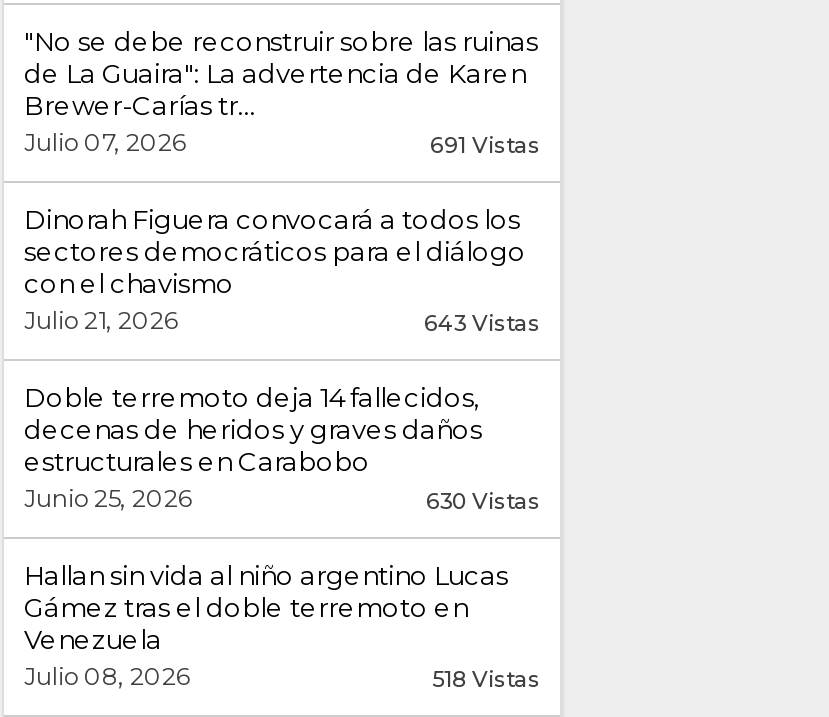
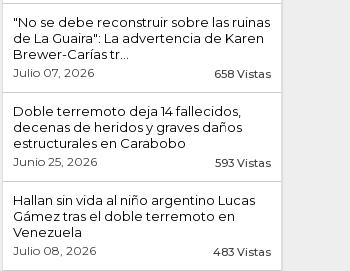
- 691 Vistas
- Dinorah Figuera convocará a todos los
- sectores democráticos para el diálogo
- con el chavismo
- Julio 21, 2026
- 643 Vistas
+ 658 Vistas

- 630 Vistas
+ 593 Vistas

- 518 Vistas
+ 483 Vistas
